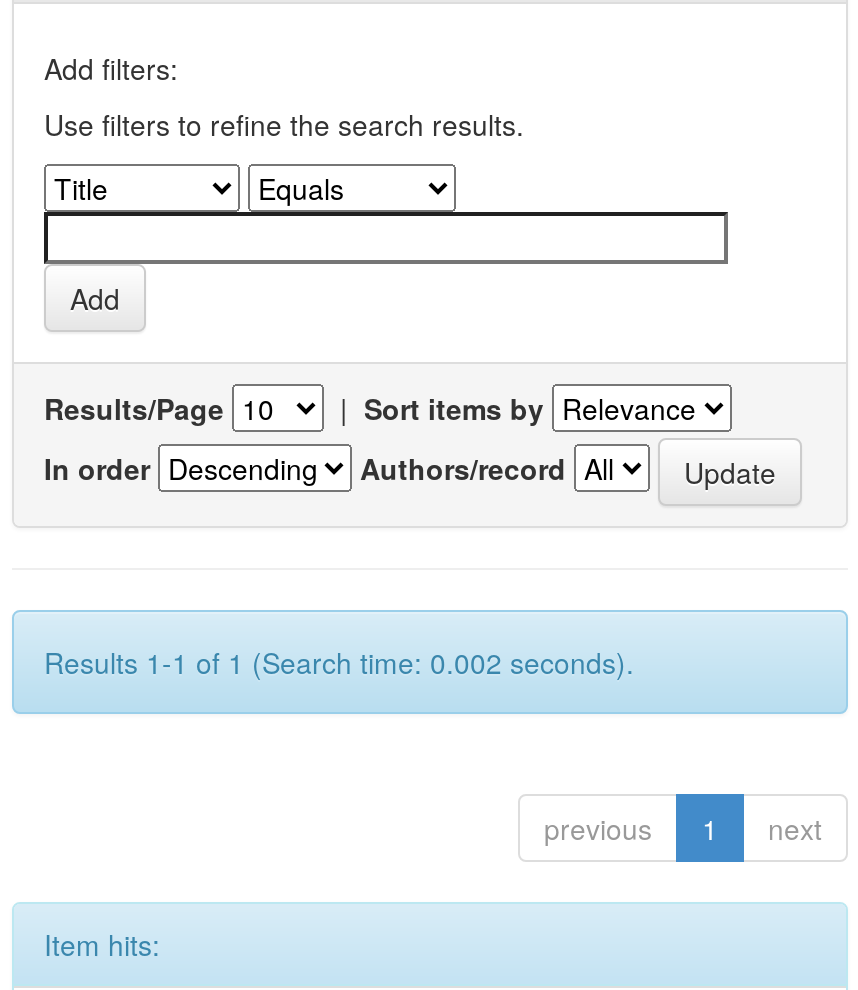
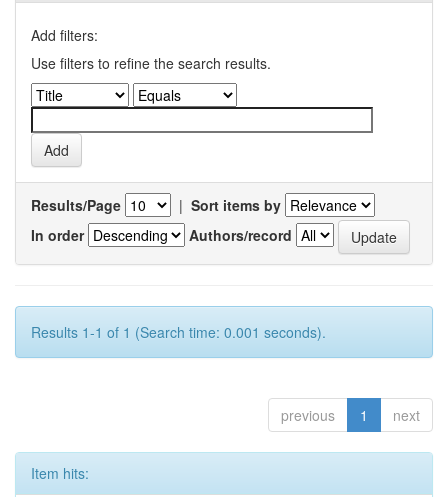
- Results 1-1 of 1 (Search time: 0.002 seconds).
+ Results 1-1 of 1 (Search time: 0.001 seconds).
